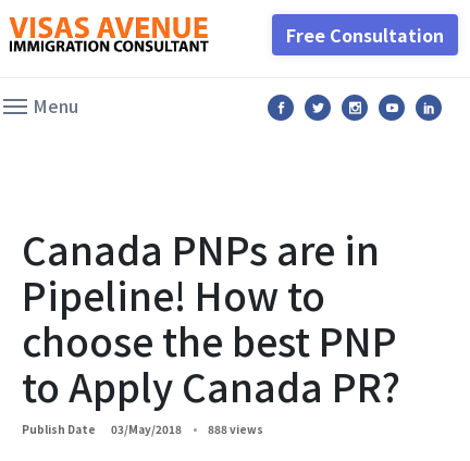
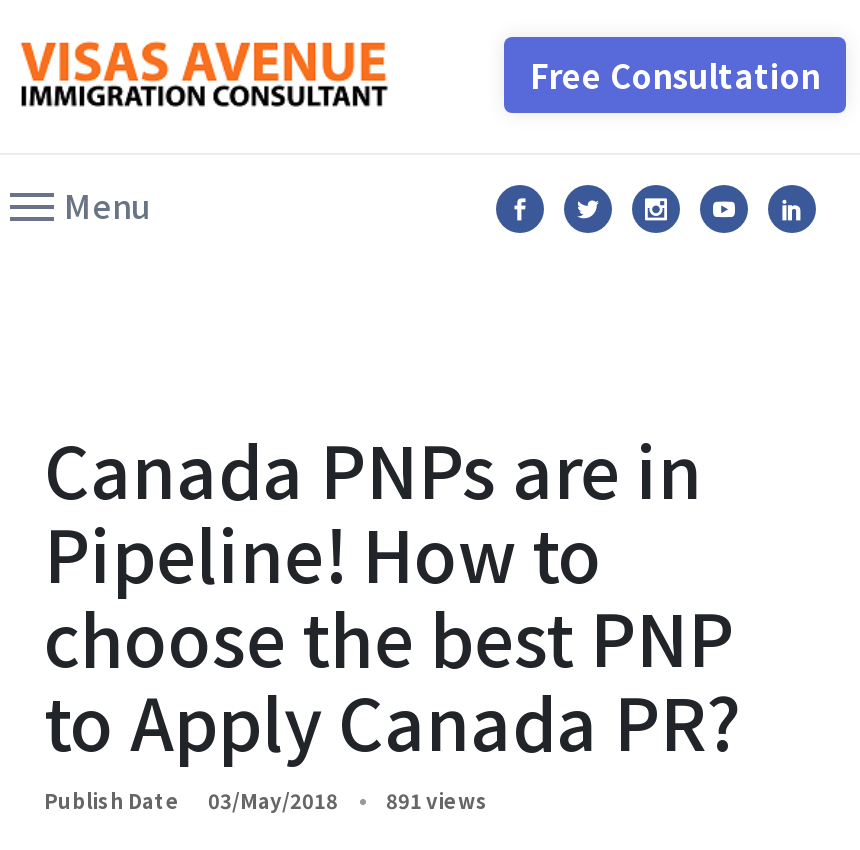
- Publish Date 03/May/2018 888 views
+ Publish Date 03/May/2018 891 views
